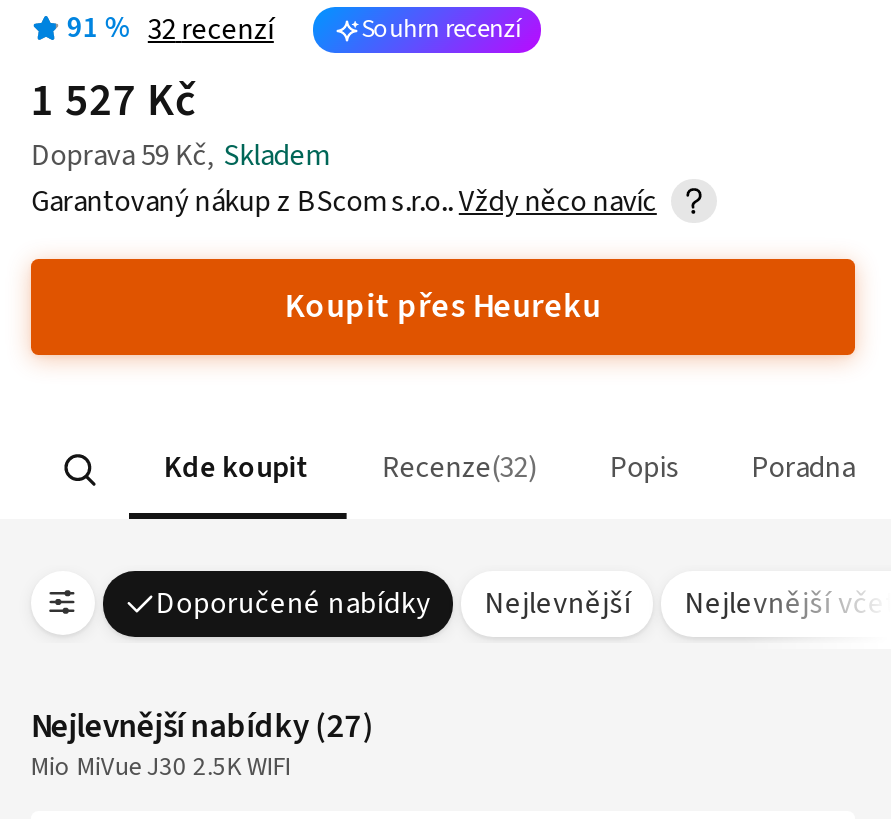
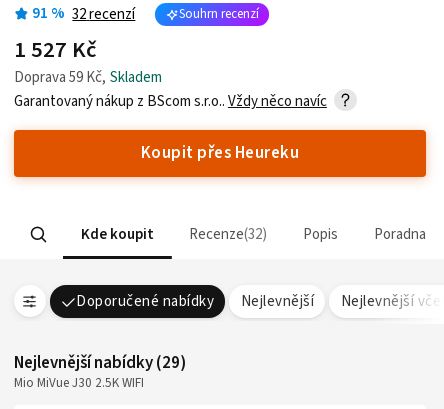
- Nejlevnější nabídky (27)
+ Nejlevnější nabídky (29)
